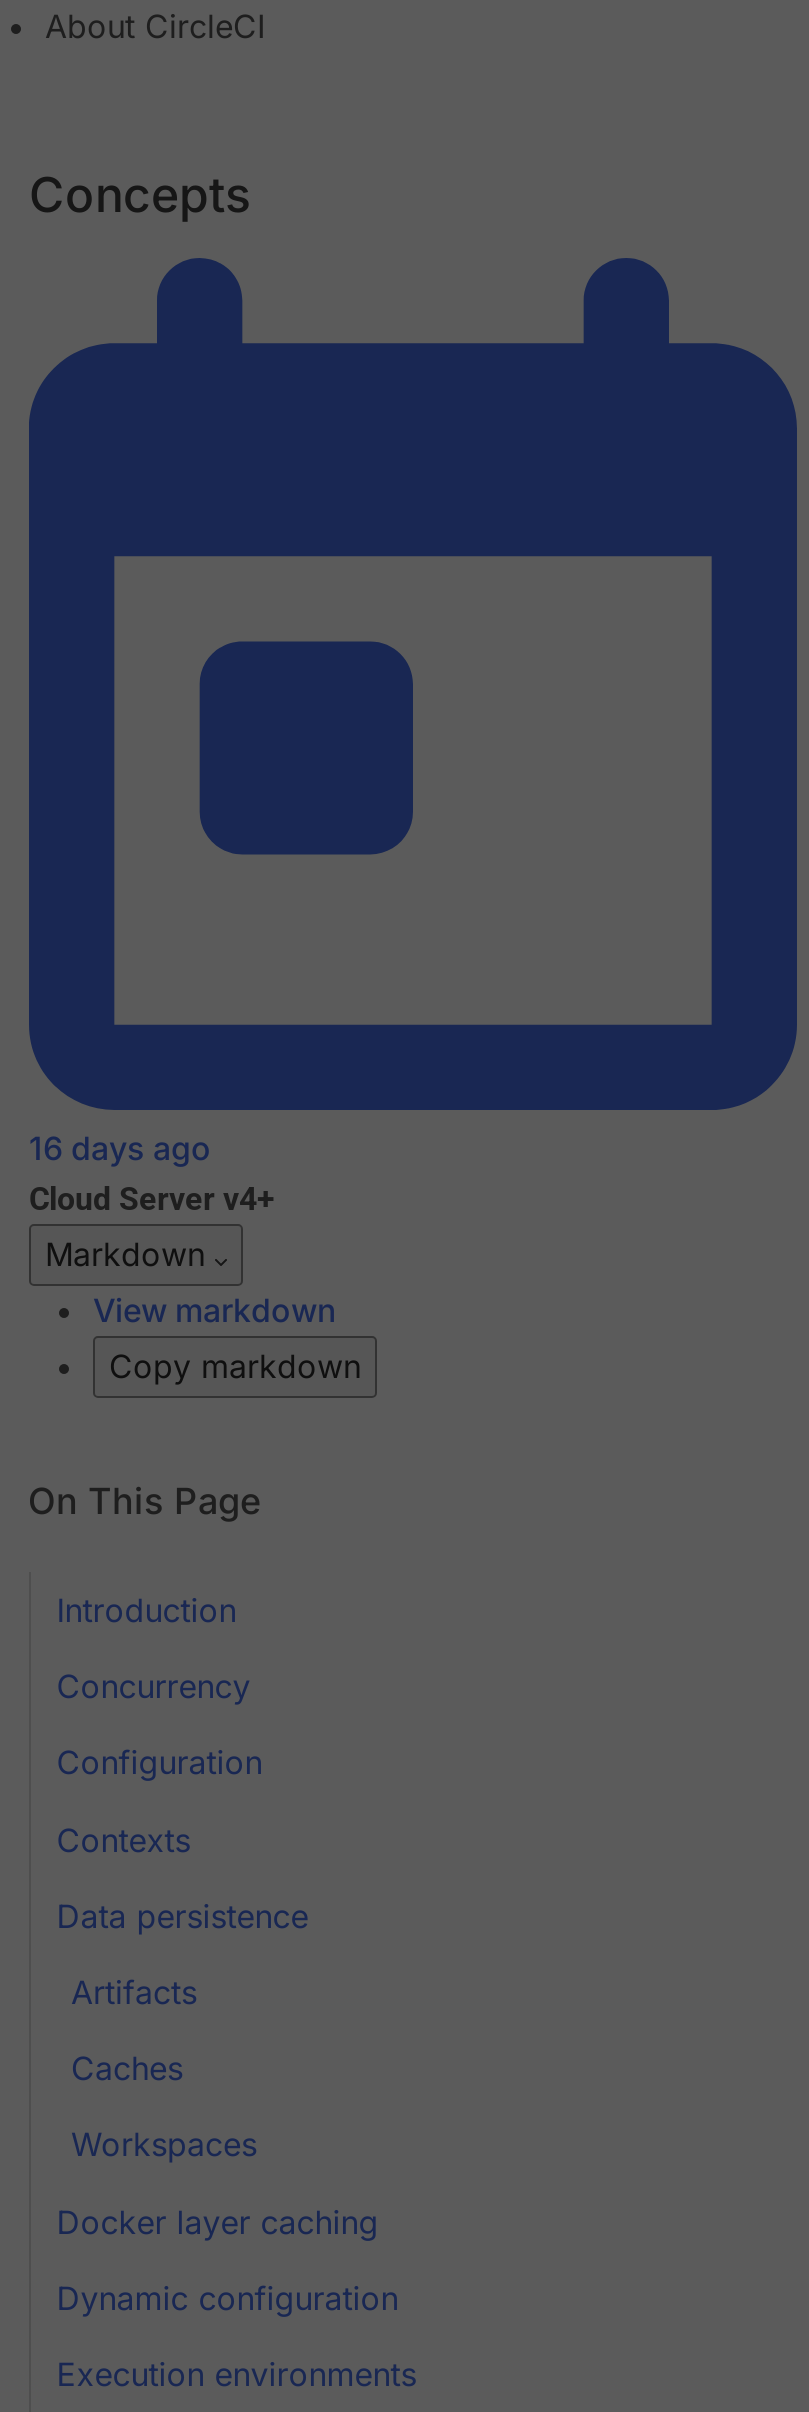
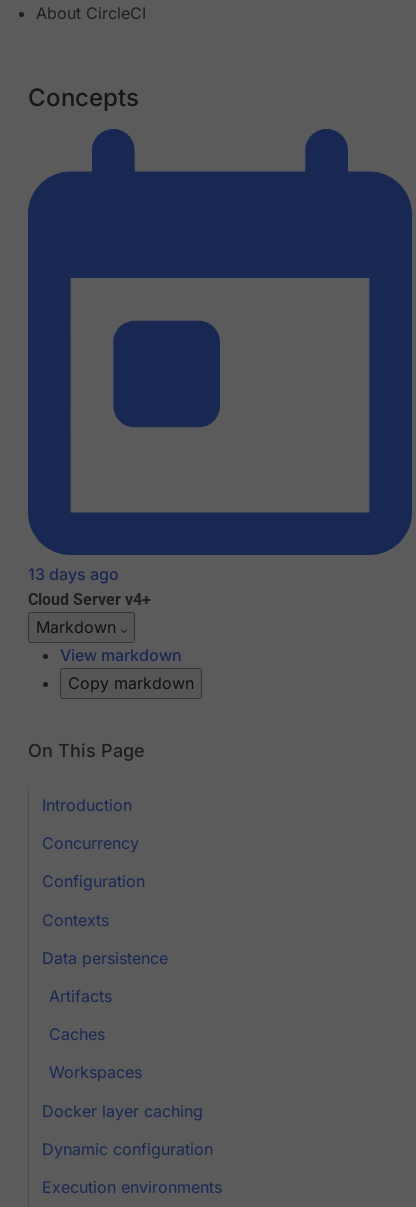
- 16 days ago
+ 13 days ago
